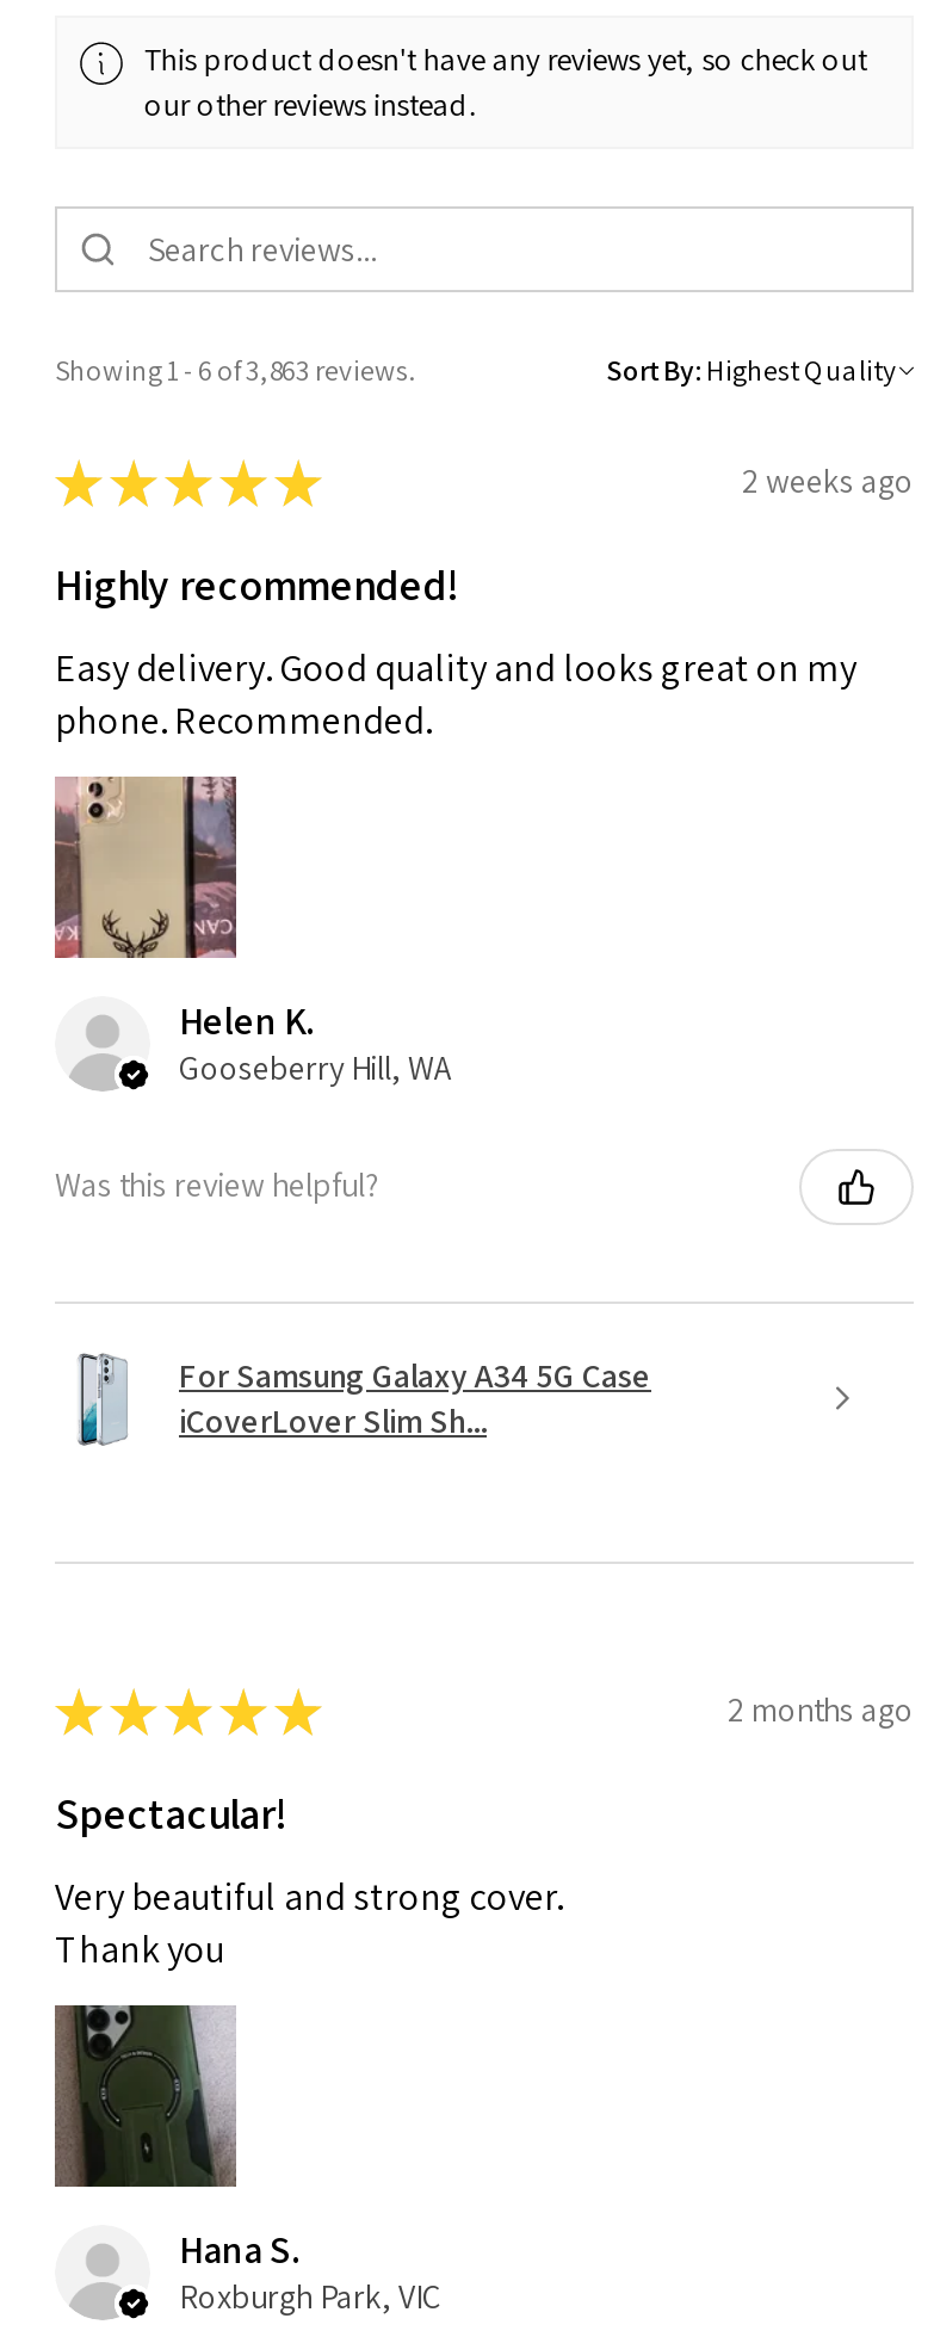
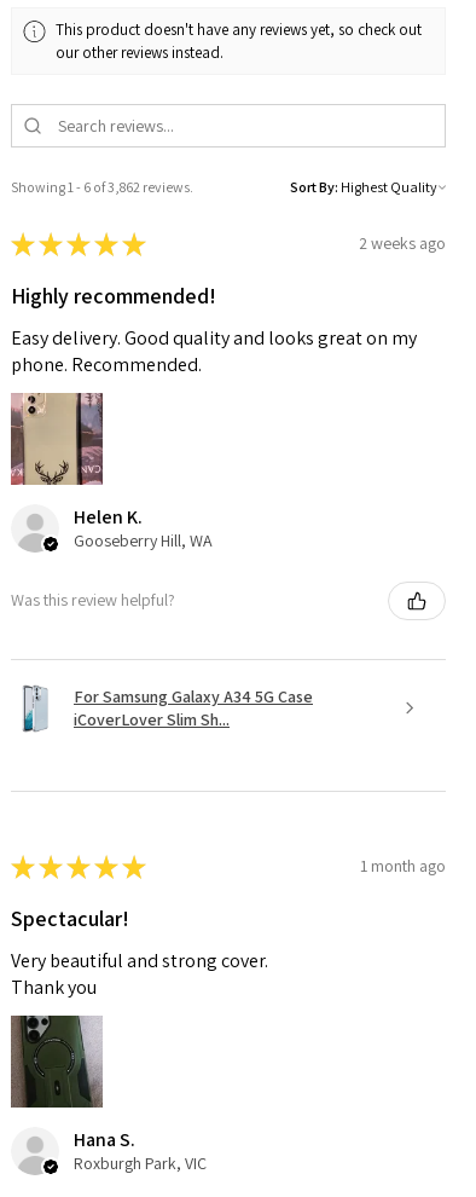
- Showing 1 - 6 of 3,863 reviews.
+ Showing 1 - 6 of 3,862 reviews.

- 2 months ago
+ 1 month ago
